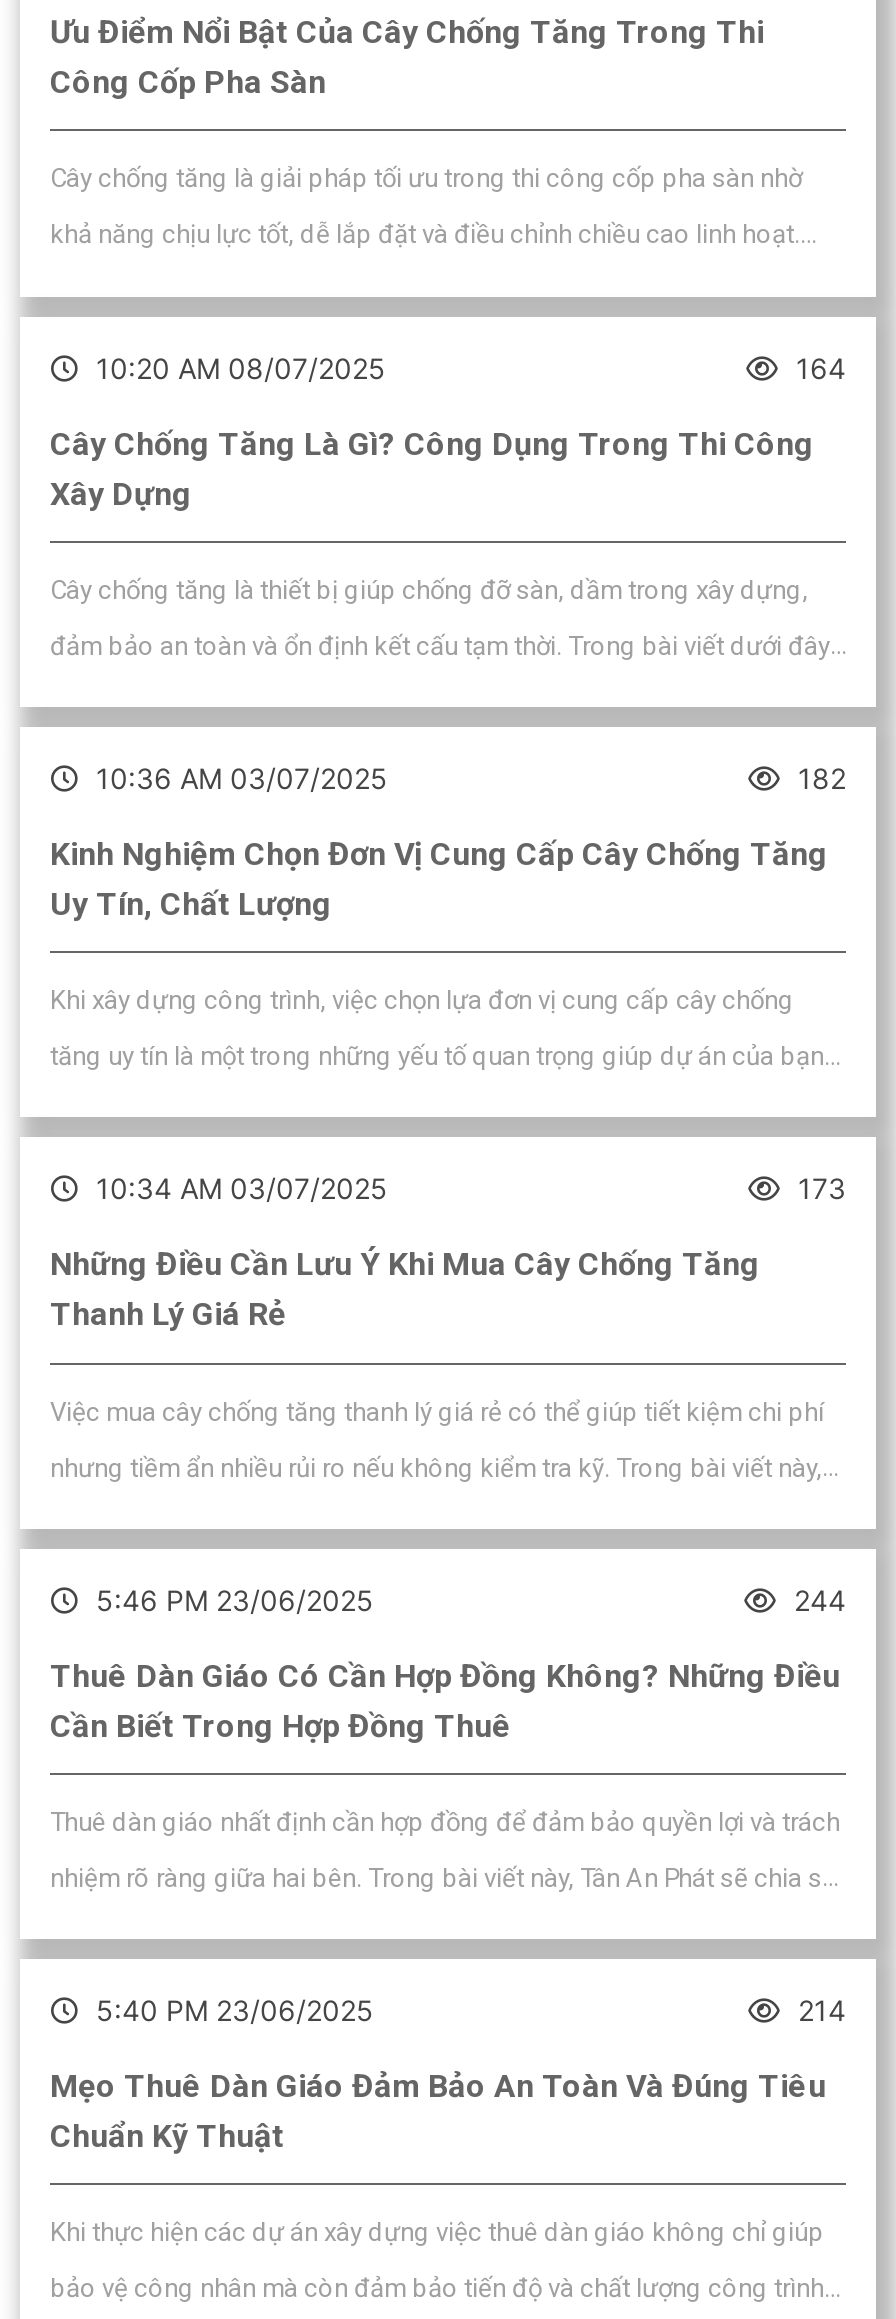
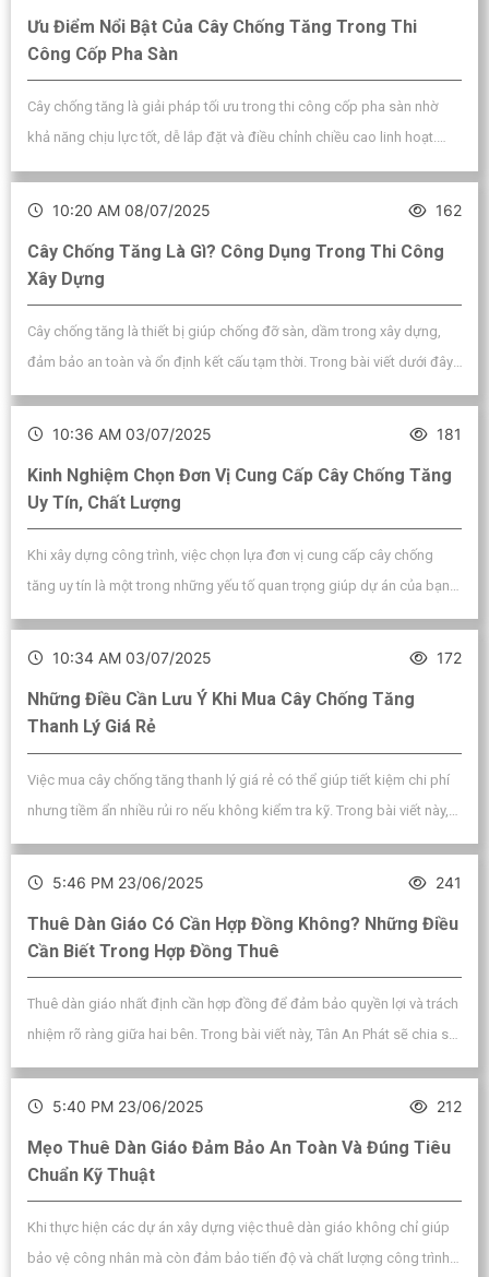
- 164
+ 162

- 182
+ 181

- 173
+ 172

- 244
+ 241

- 214
+ 212
